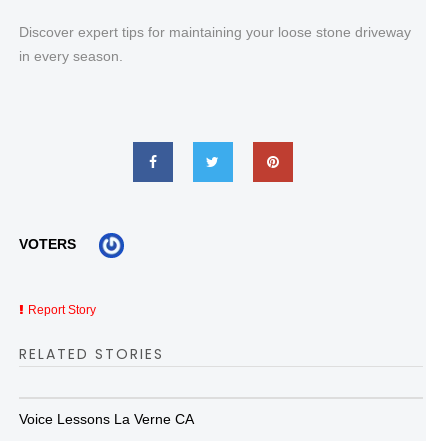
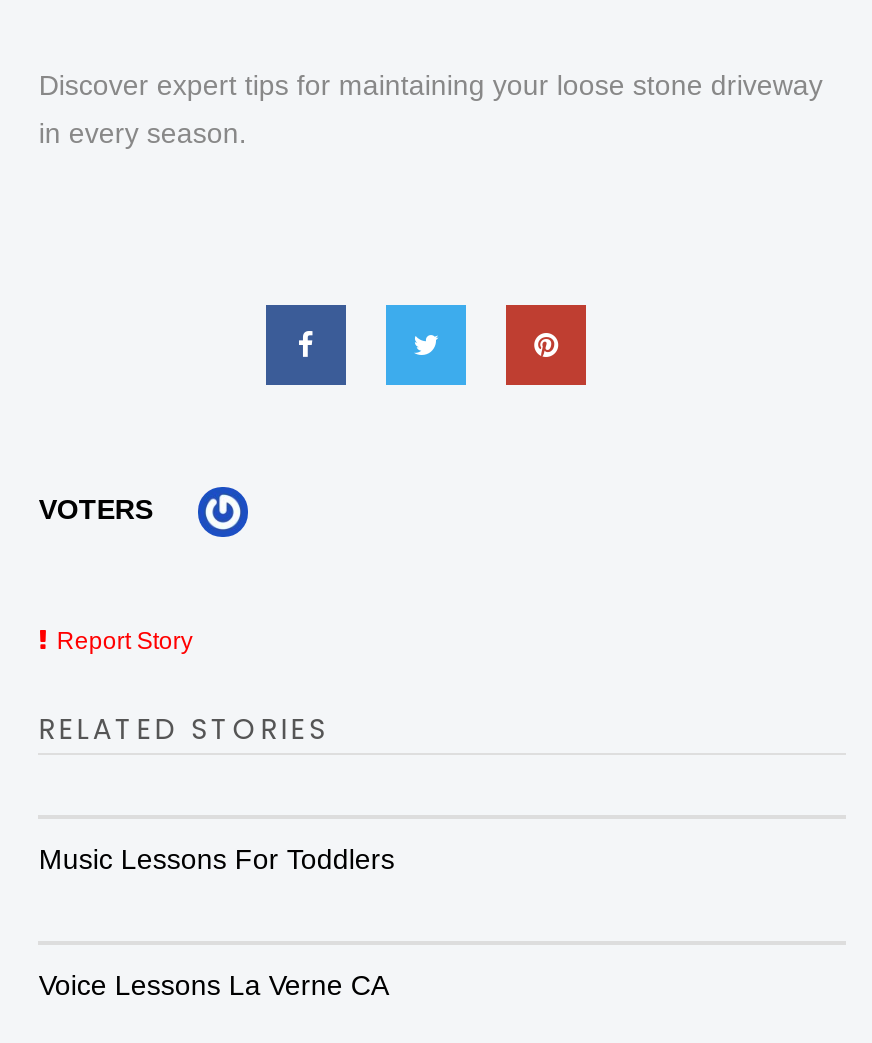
+ Music Lessons For Toddlers
